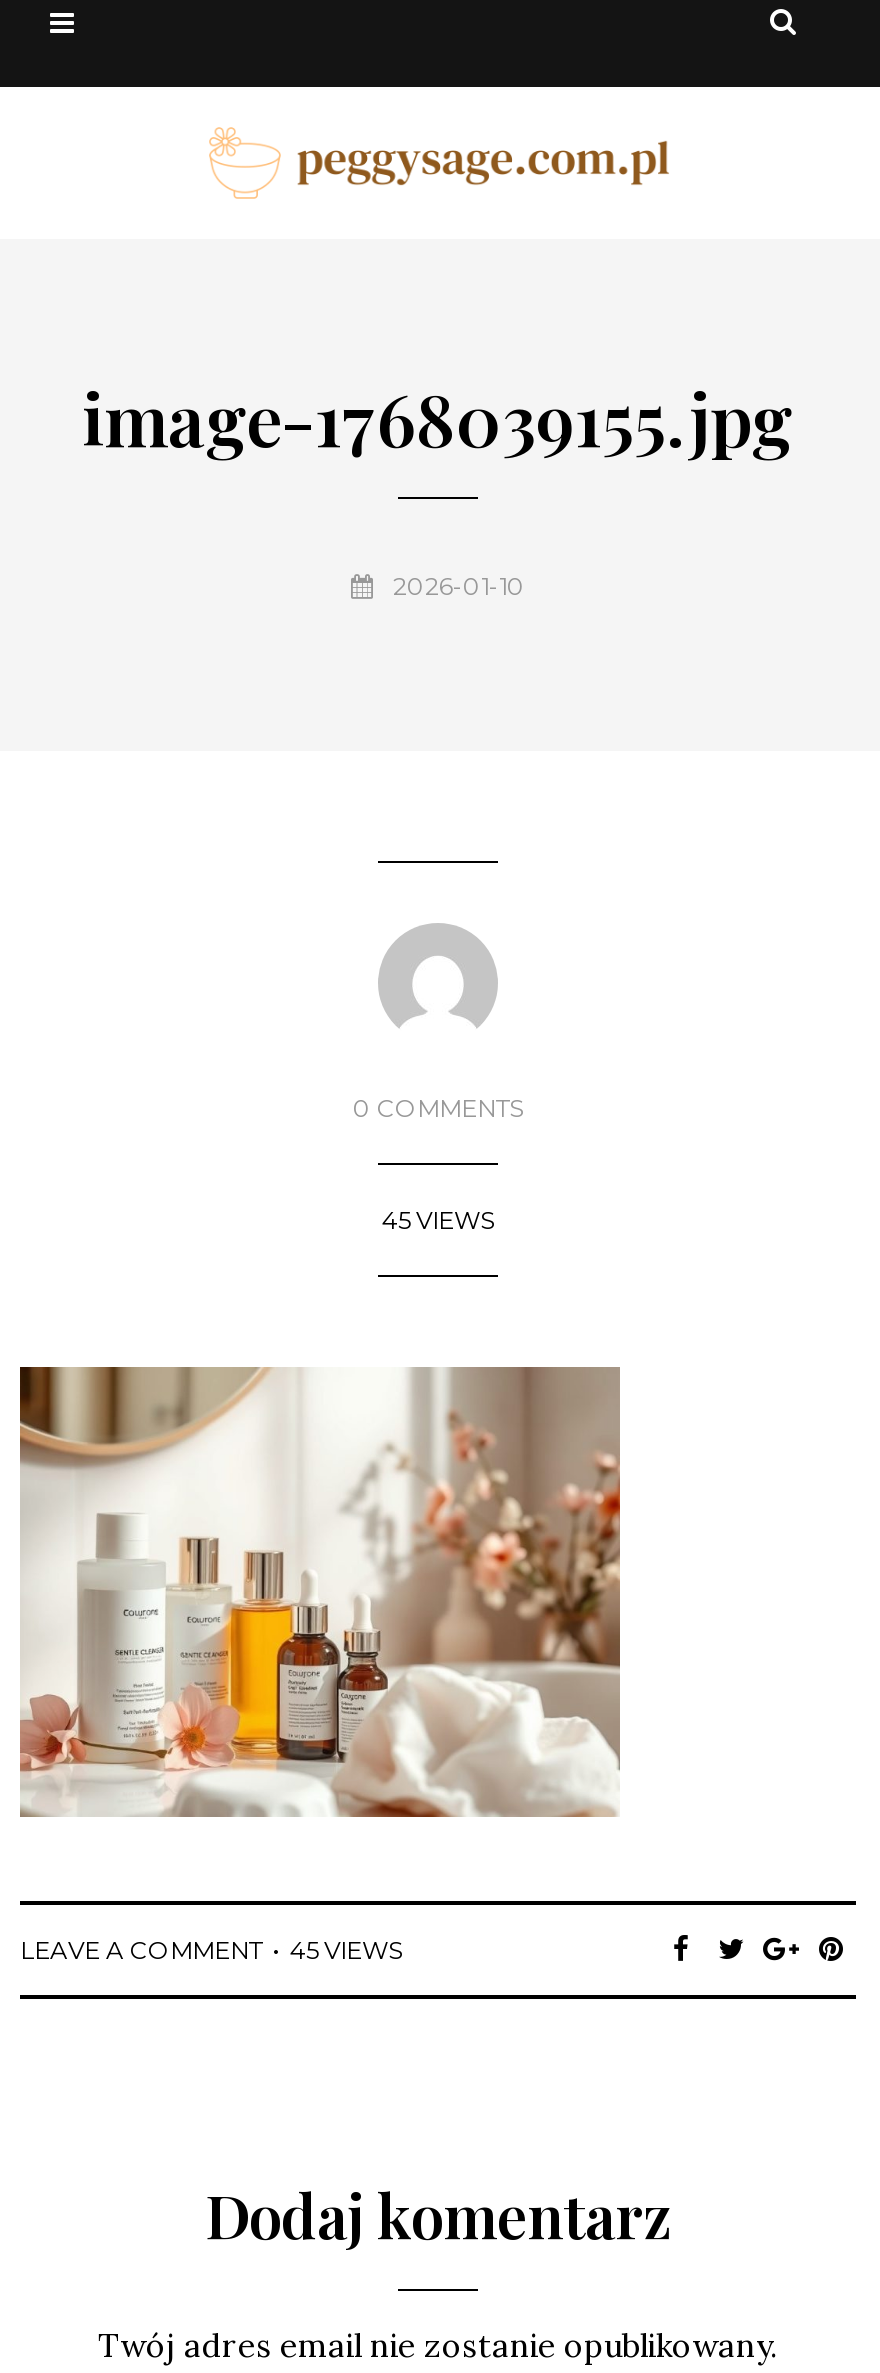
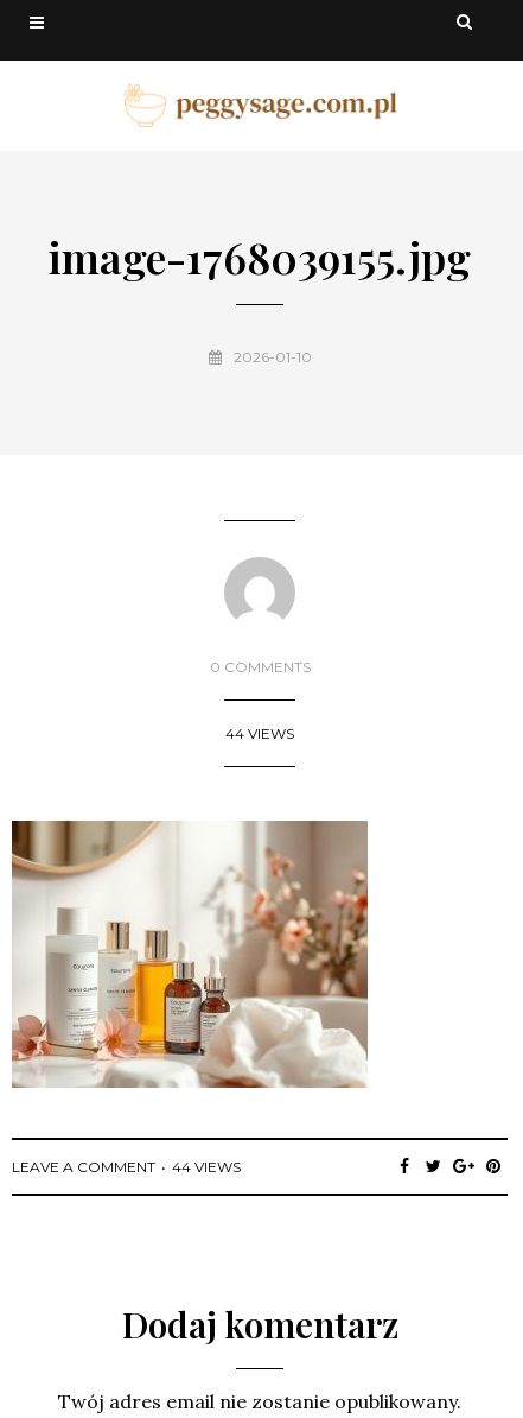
- 45 VIEWS
+ 44 VIEWS

- LEAVE A COMMENT 45 VIEWS
+ LEAVE A COMMENT 44 VIEWS
